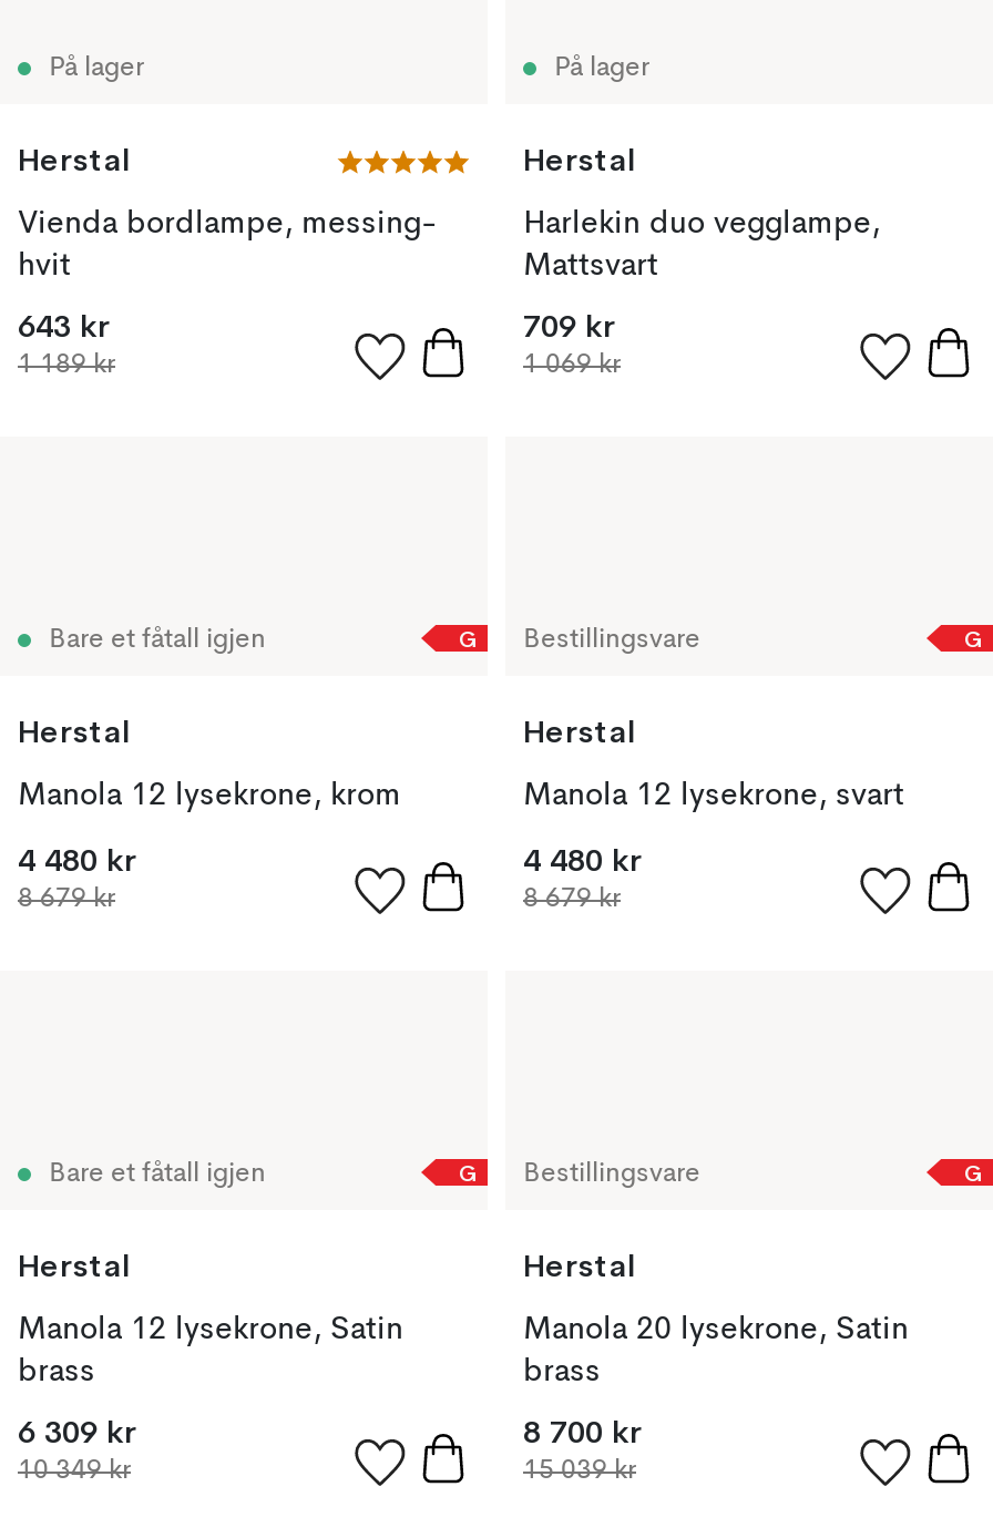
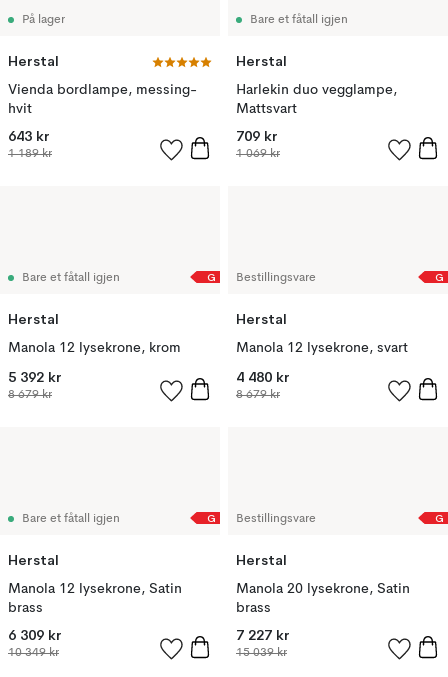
- På lager
+ Bare et fåtall igjen

- 4 480 kr
+ 5 392 kr

- 8 700 kr
+ 7 227 kr
